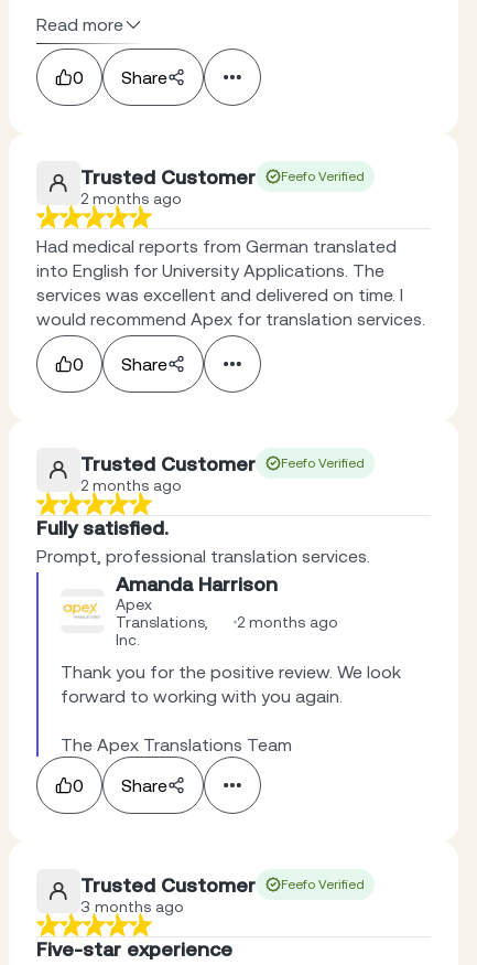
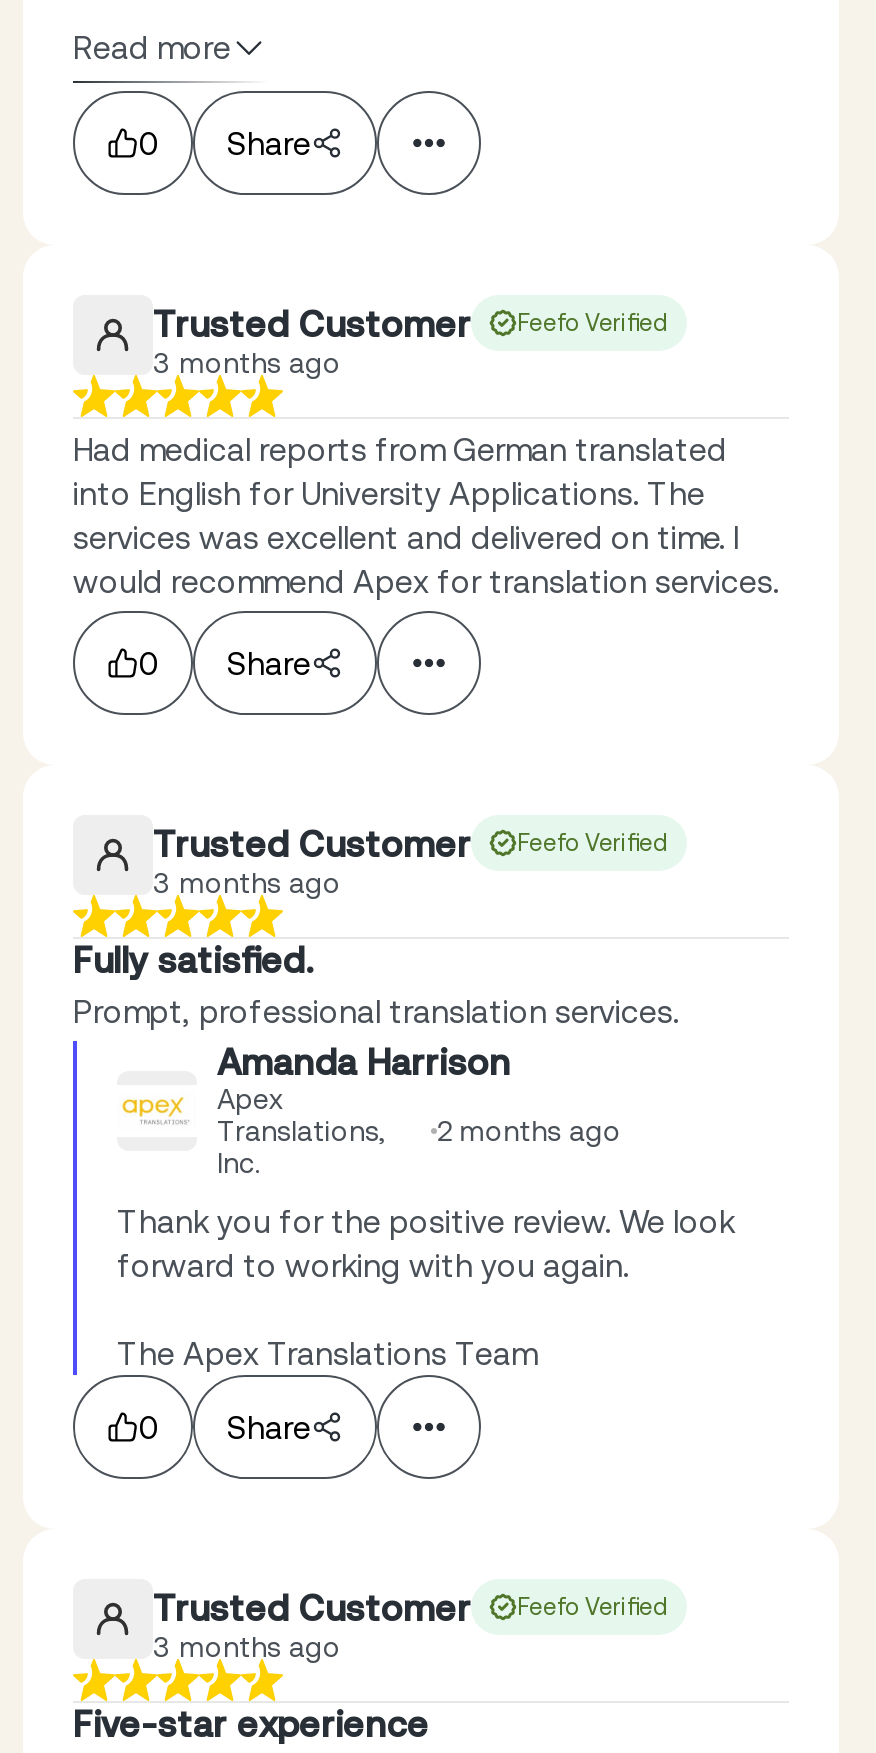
- 2 months ago
+ 3 months ago

- 2 months ago
+ 3 months ago
